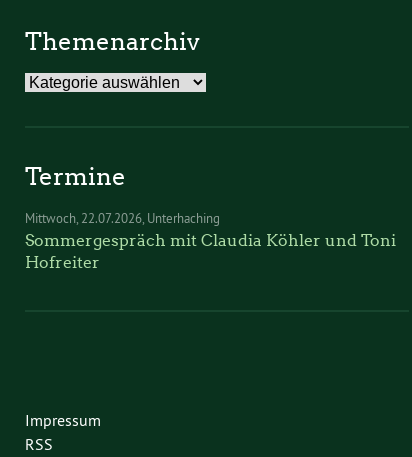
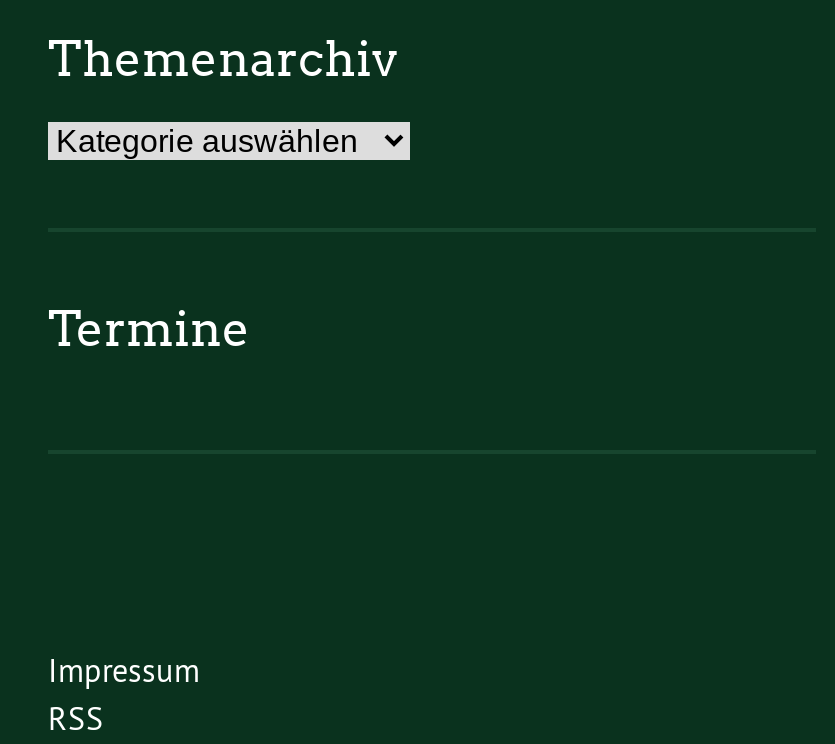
- Mittwoch 22.07.2026 Unterhaching
- Sommergespräch mit Claudia Köhler und Toni
- Hofreiter
